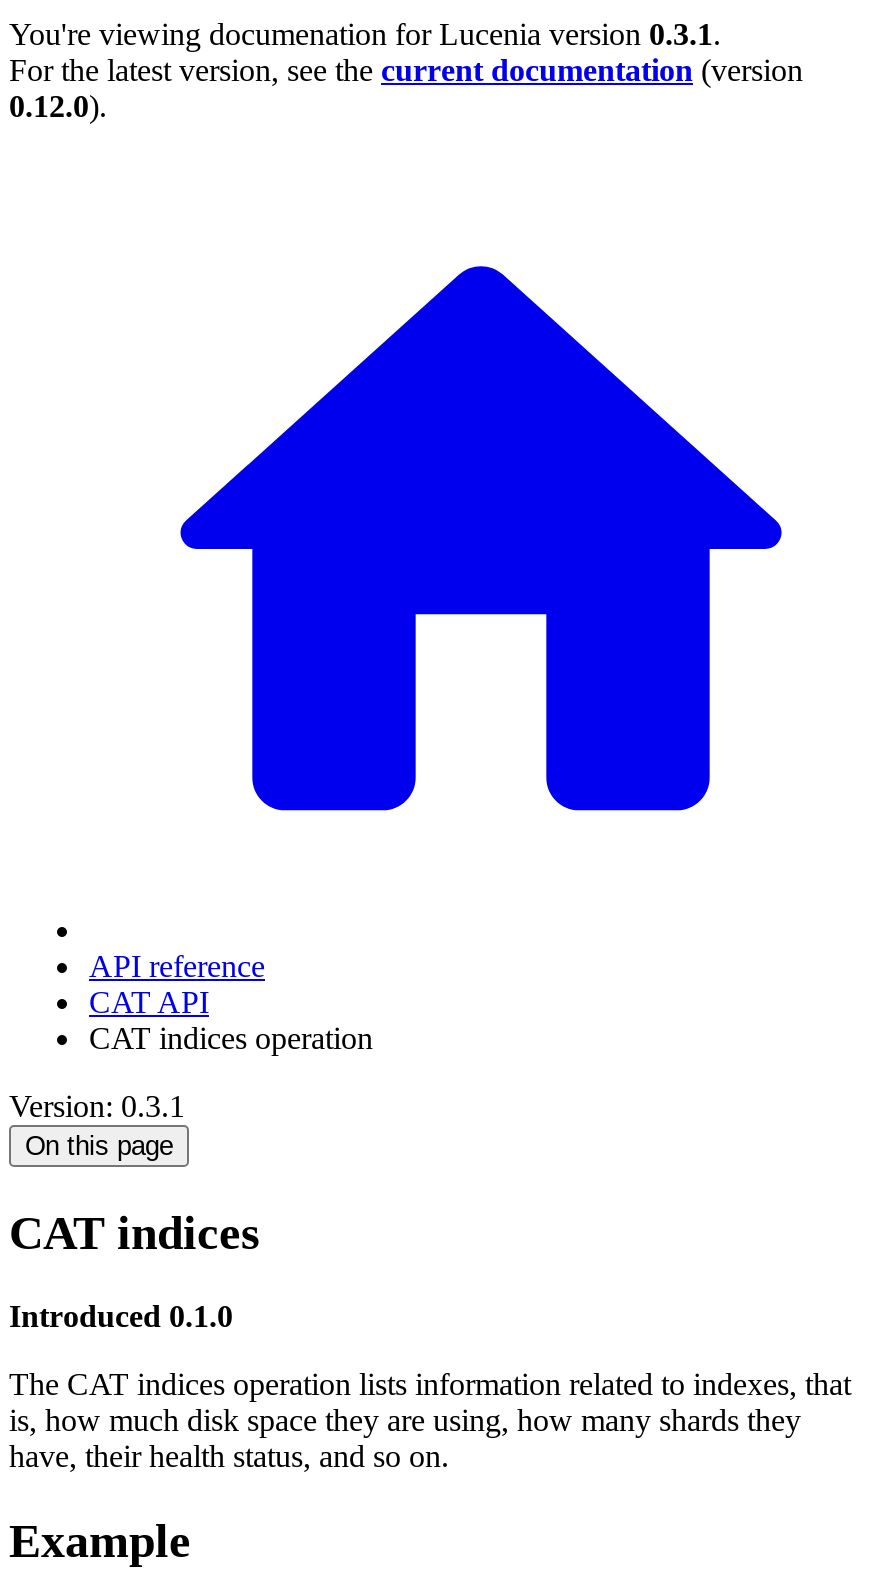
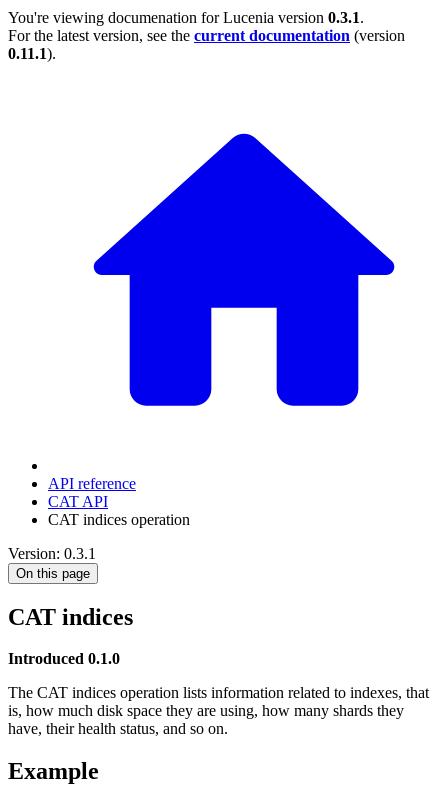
- 0.12.0).
+ 0.11.1).
